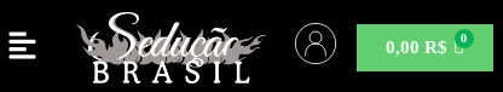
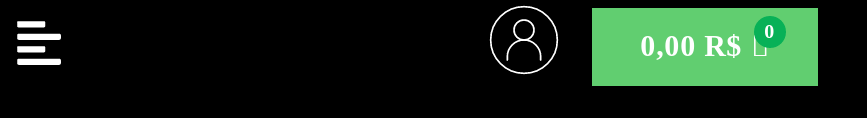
- [image]
